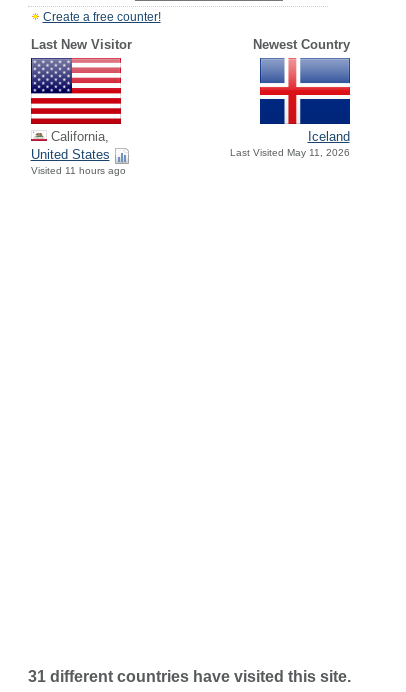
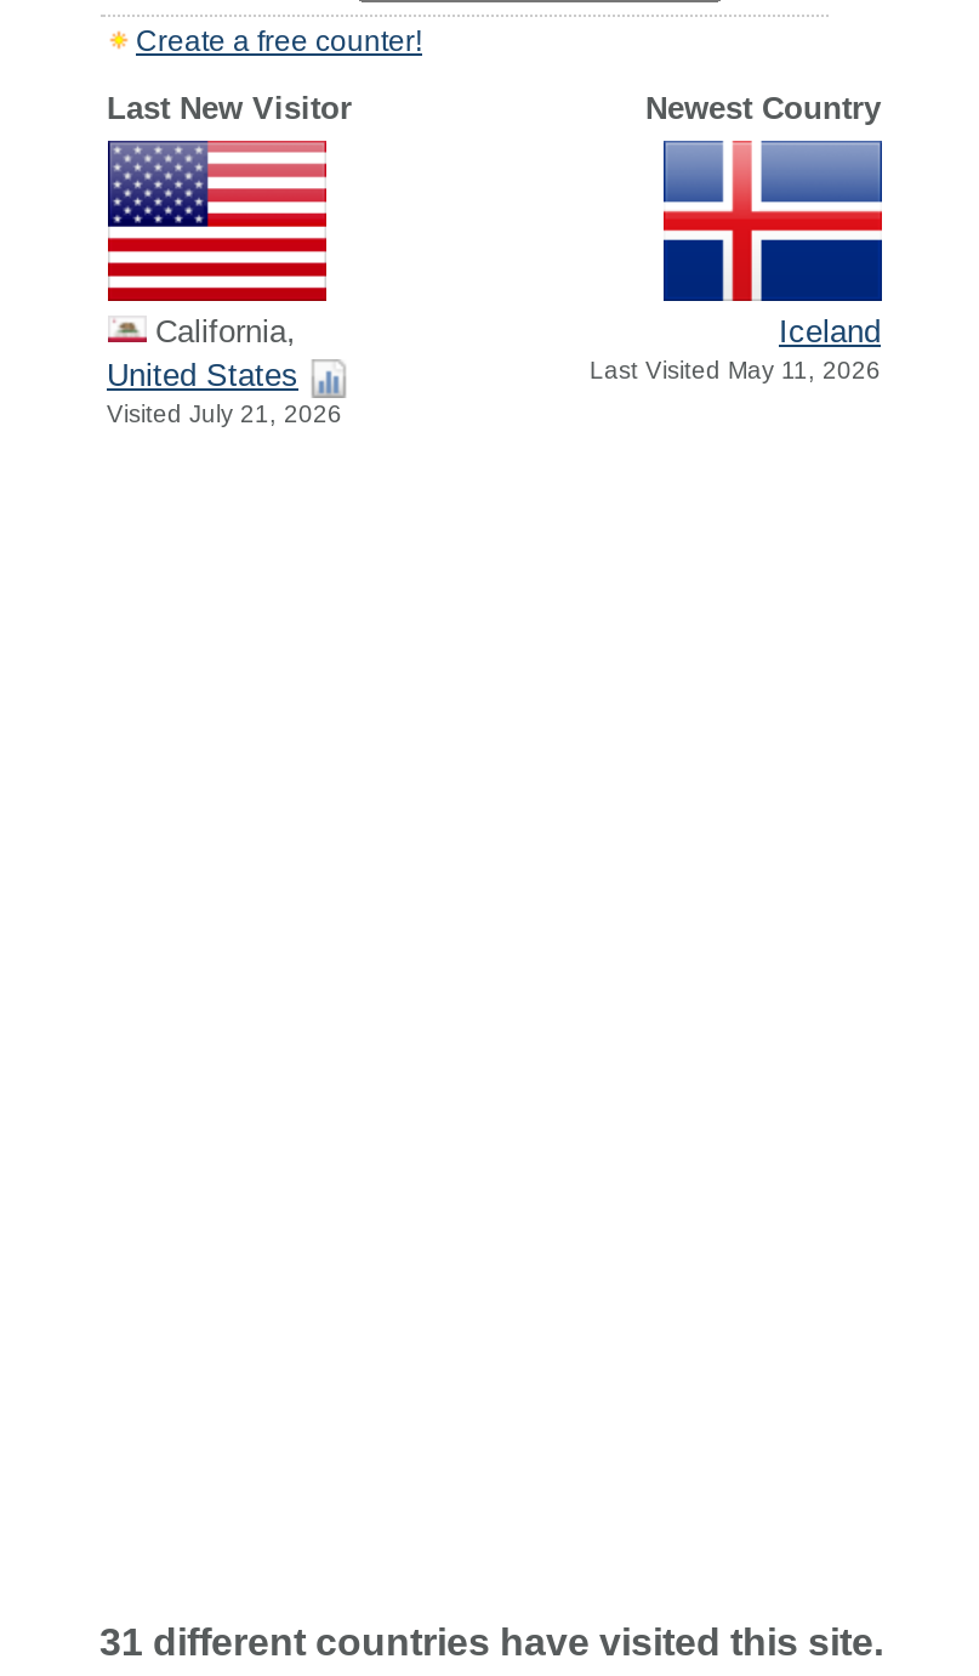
- Visited 11 hours ago
+ Visited July 21, 2026
